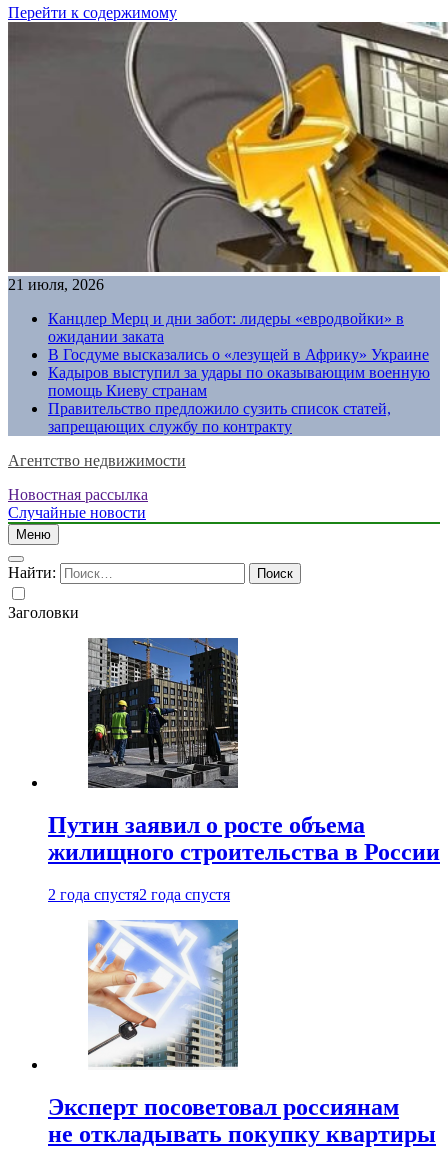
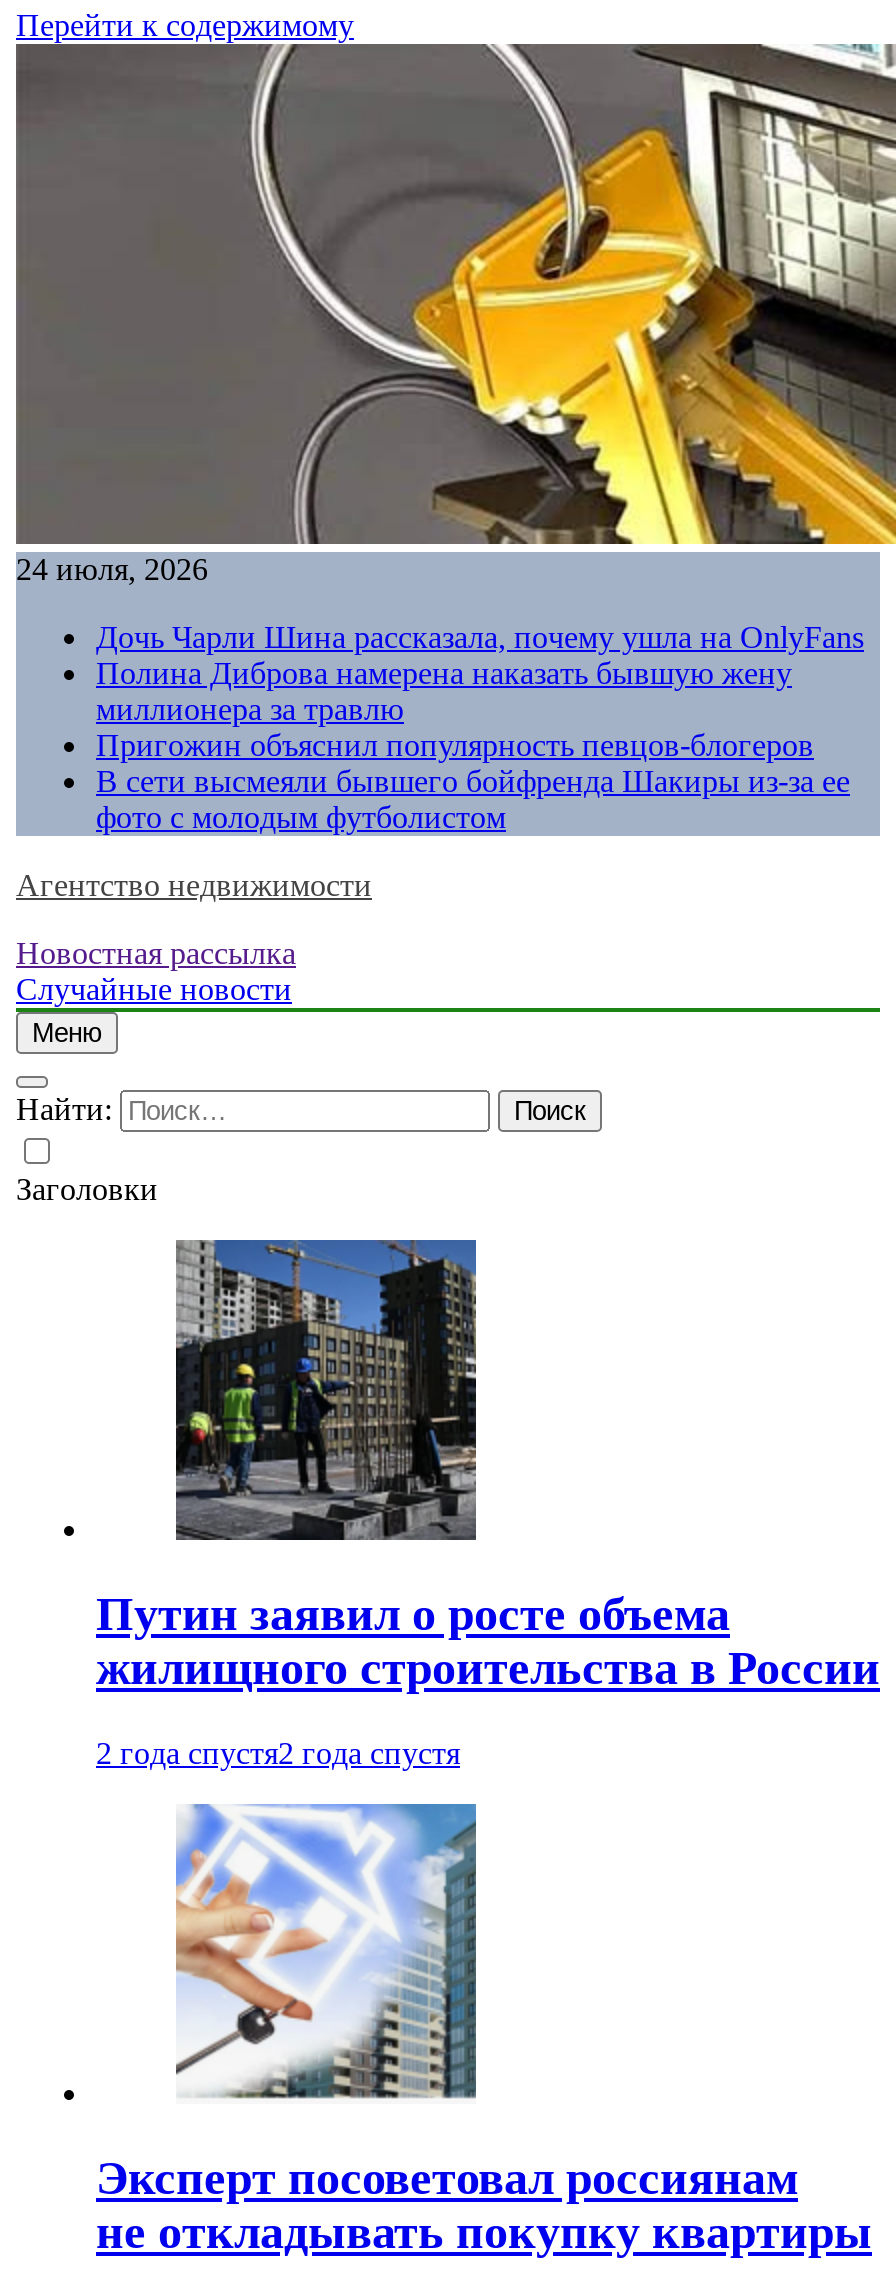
- 21 июля, 2026
+ 24 июля, 2026

- Канцлер Мерц и дни забот: лидеры «евродвойки» в
- ожидании заката
- В Госдуме высказались о «лезущей в Африку» Украине
- Кадыров выступил за удары по оказывающим военную
- помощь Киеву странам
- Правительство предложило сузить список статей,
- запрещающих службу по контракту
+ Дочь Чарли Шина рассказала, почему ушла на OnlyFans
+ Полина Диброва намерена наказать бывшую жену
+ миллионера за травлю
+ Пригожин объяснил популярность певцов-блогеров
+ В сети высмеяли бывшего бойфренда Шакиры из-за ее
+ фото с молодым футболистом
